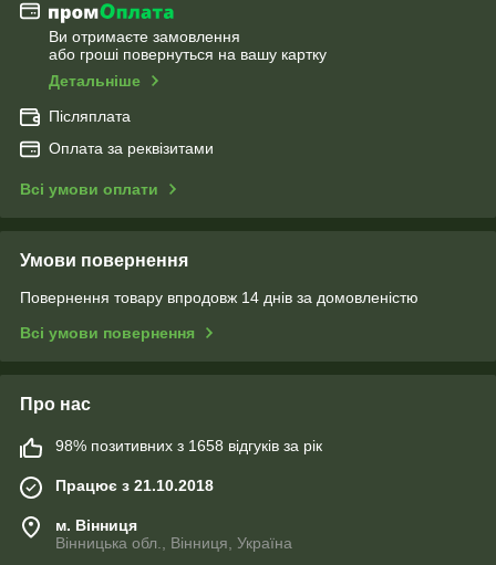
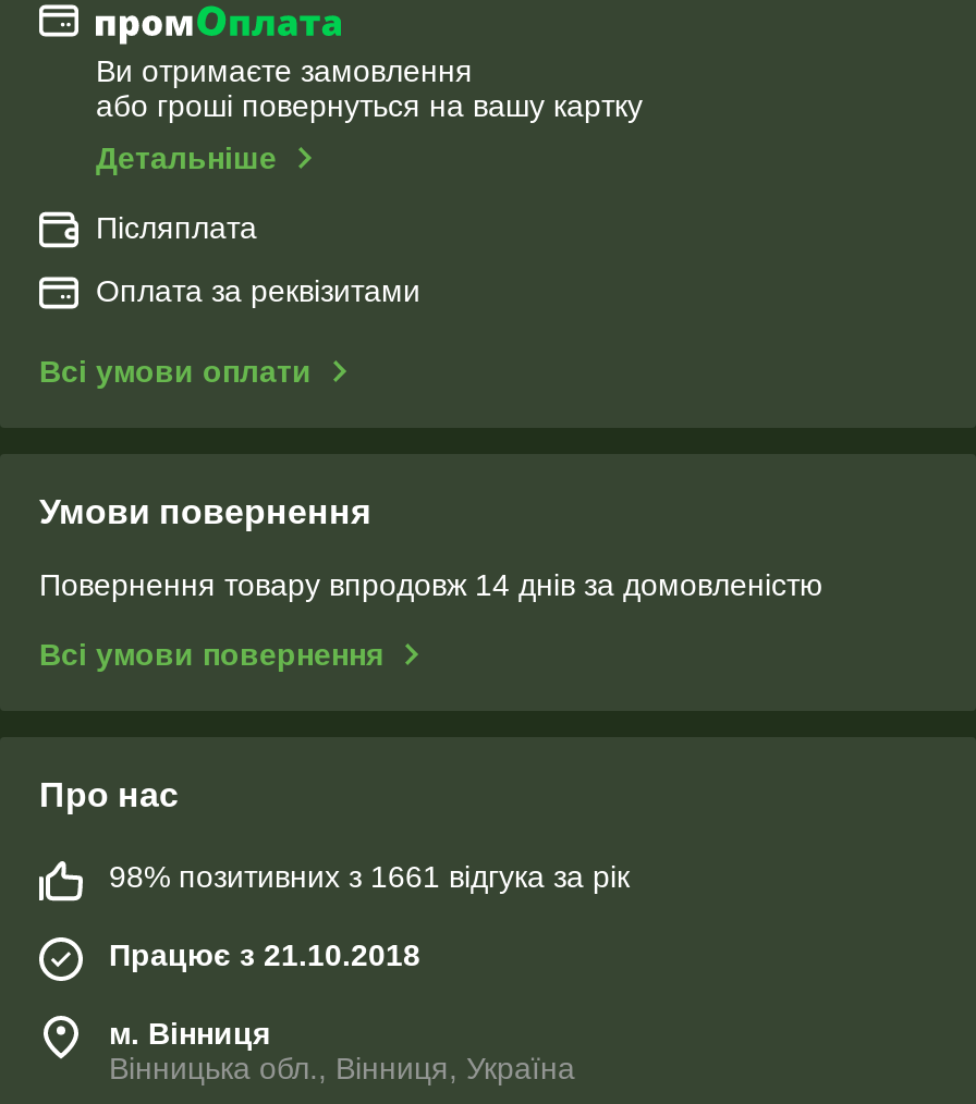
- 98% позитивних з 1658 відгуків за рік
+ 98% позитивних з 1661 відгука за рік
